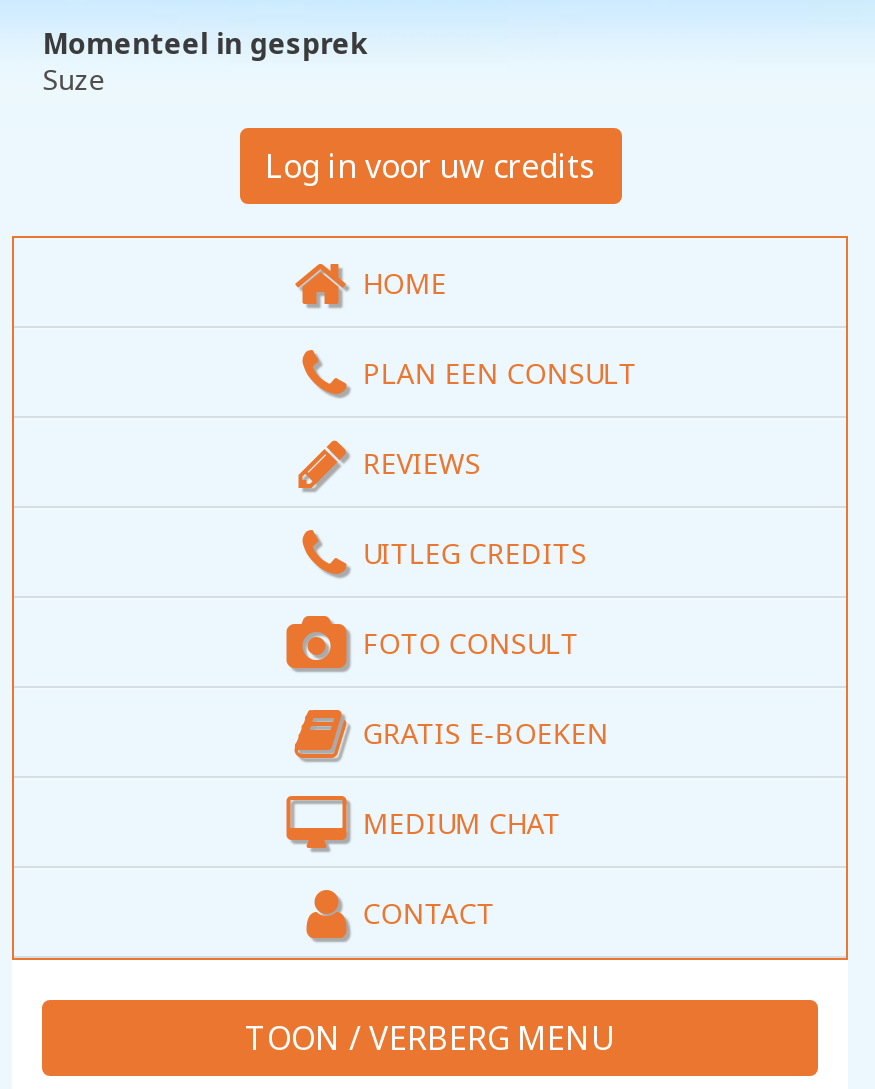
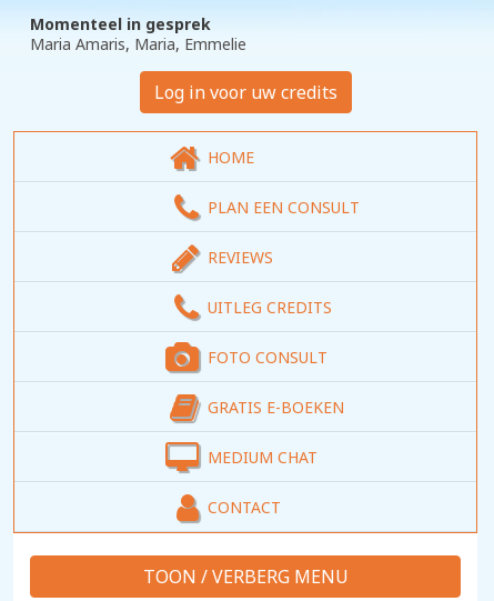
- Suze
+ Maria Amaris Maria Emmelie
